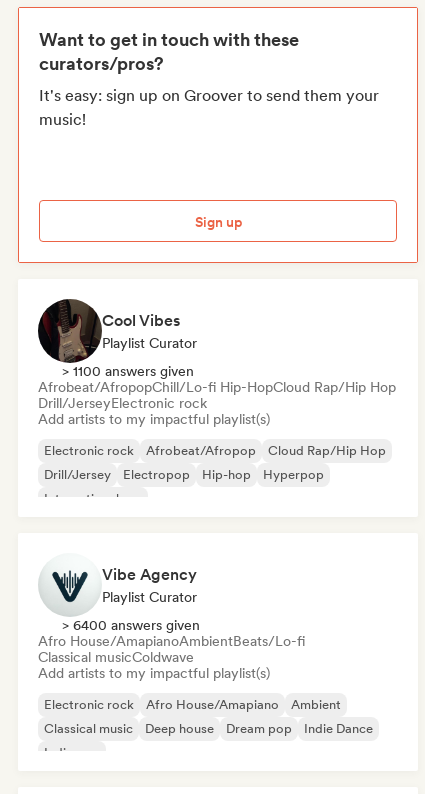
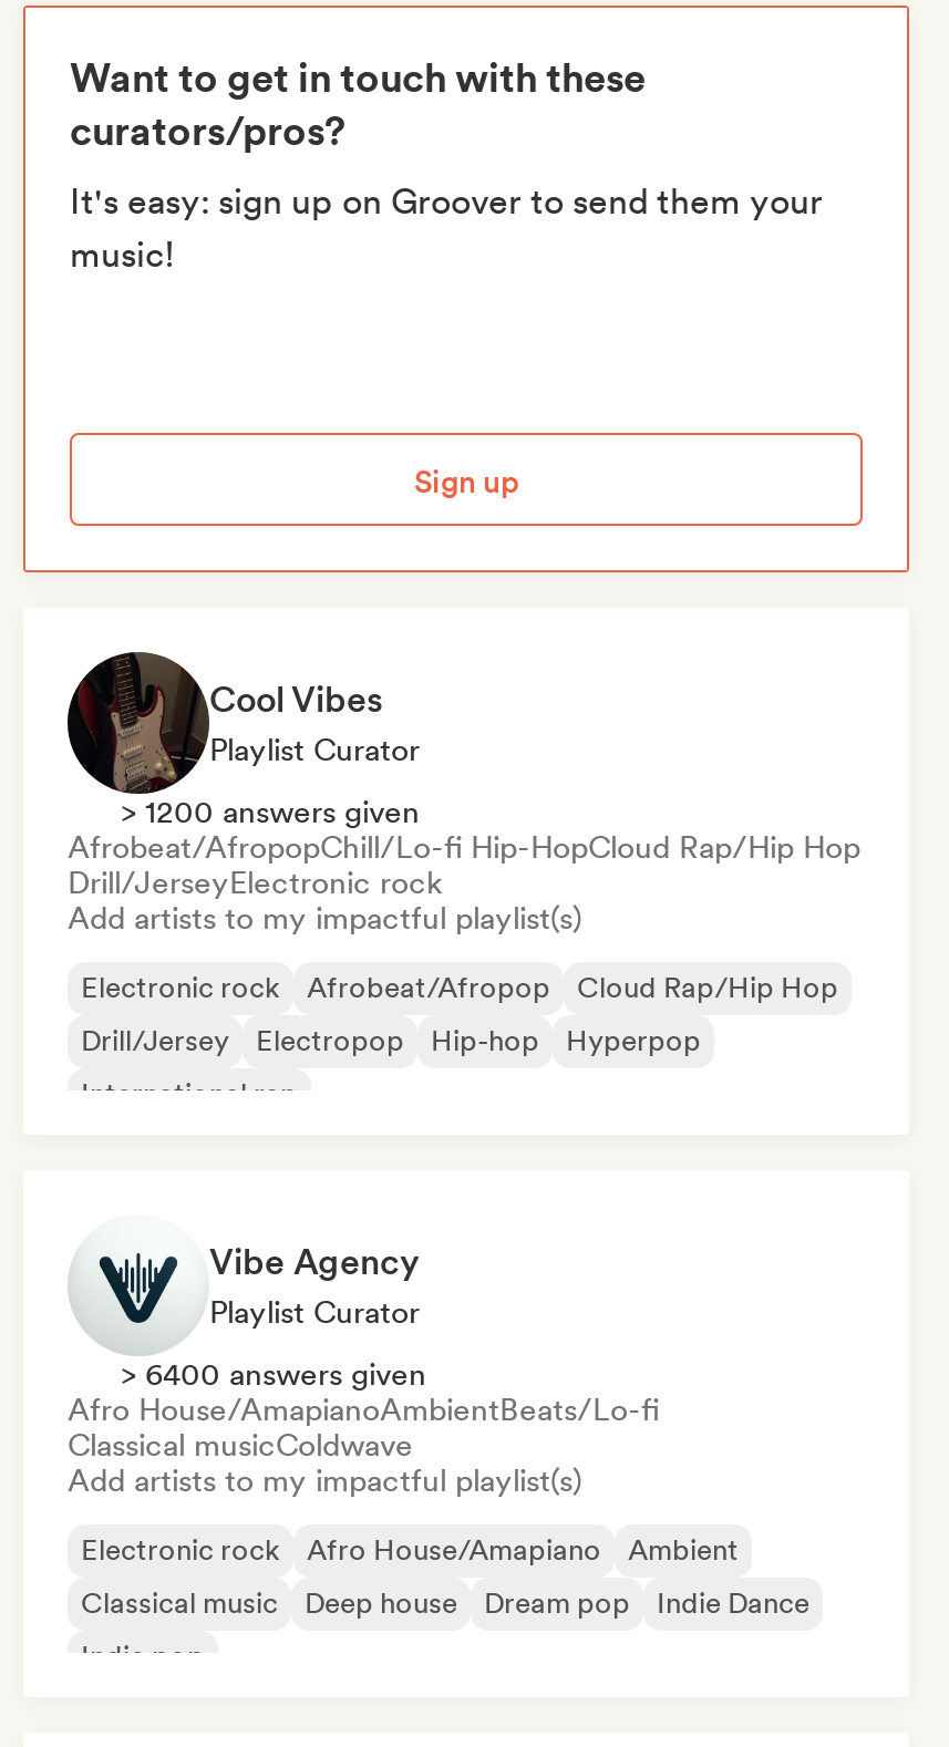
- > 1100 answers given
+ > 1200 answers given
